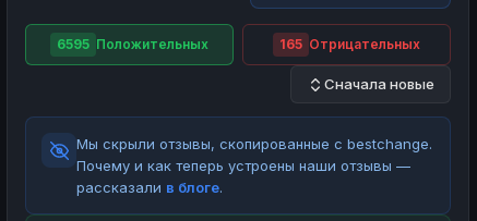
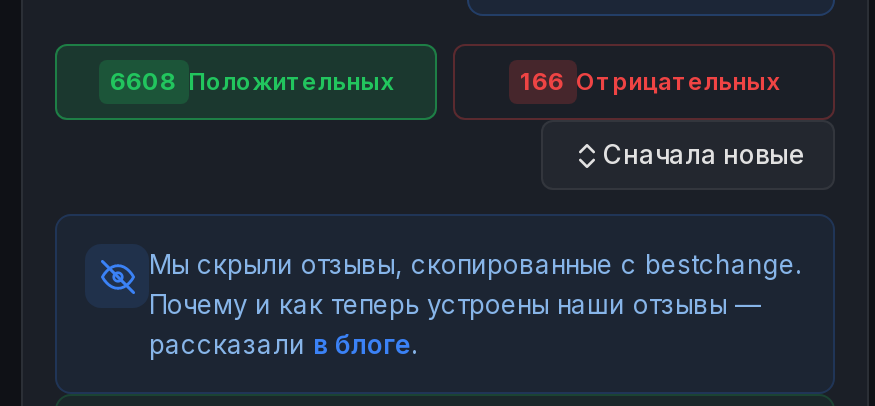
- 6595 Положительных
+ 6608 Положительных

- 165 Отрицательных
+ 166 Отрицательных
